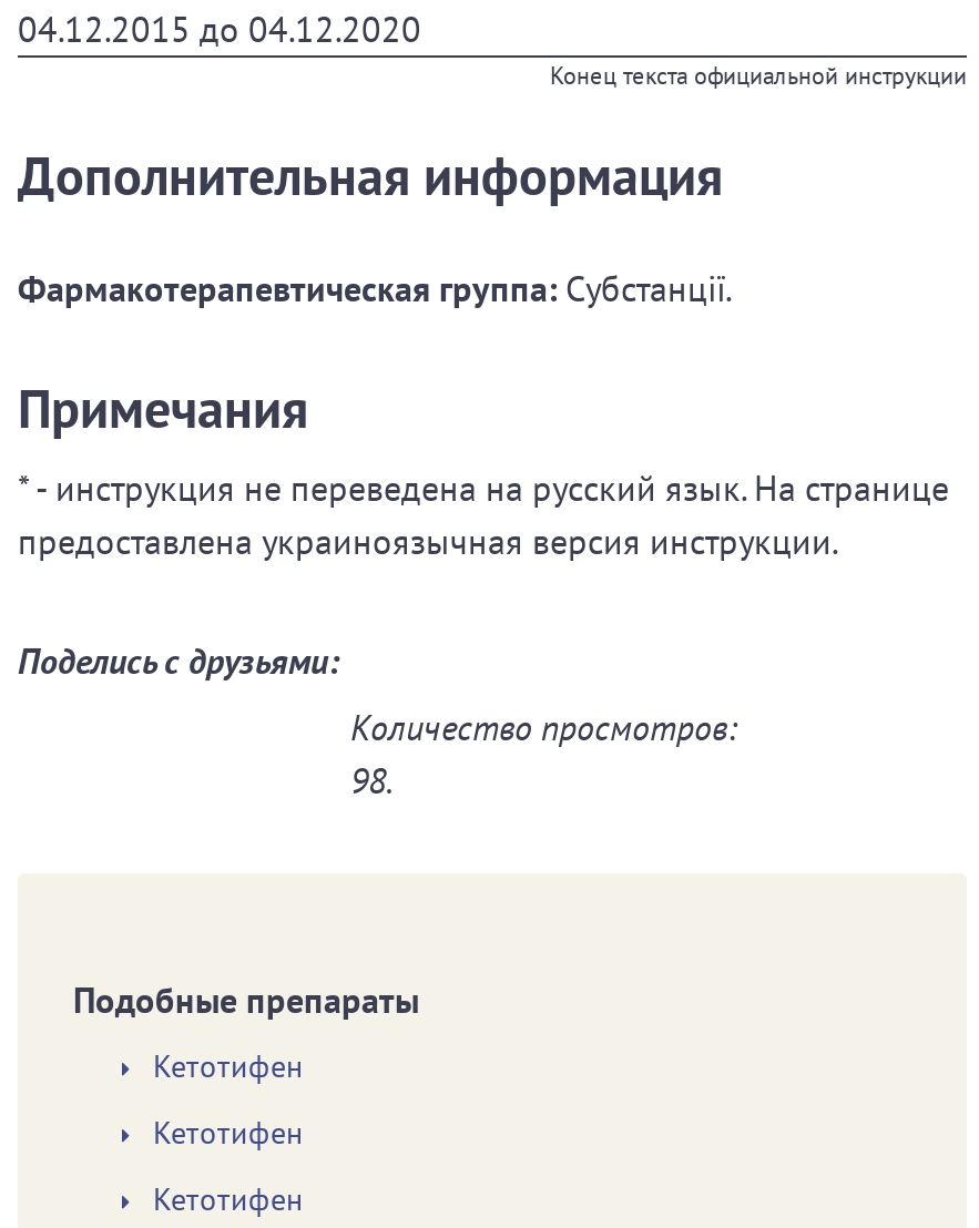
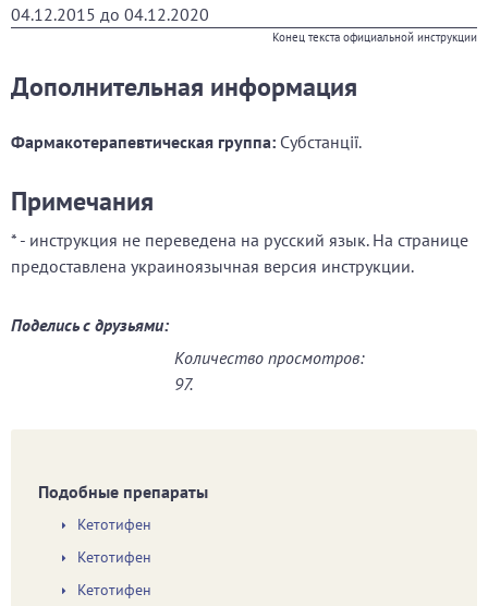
- 98.
+ 97.
